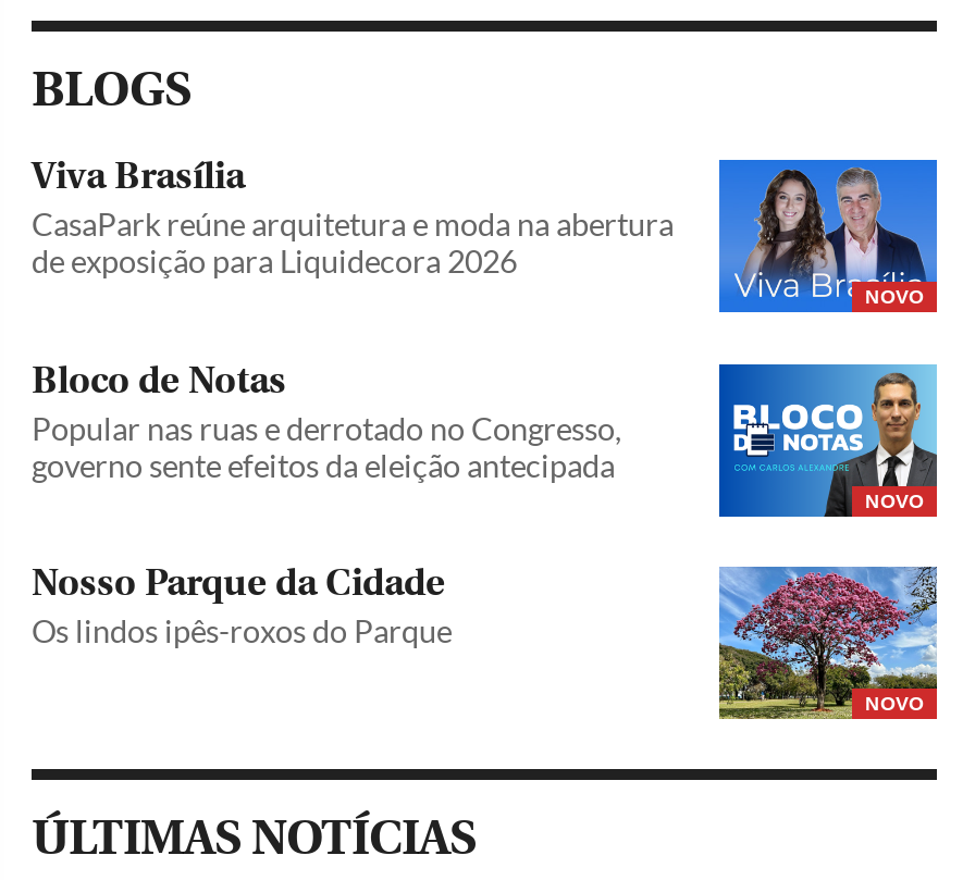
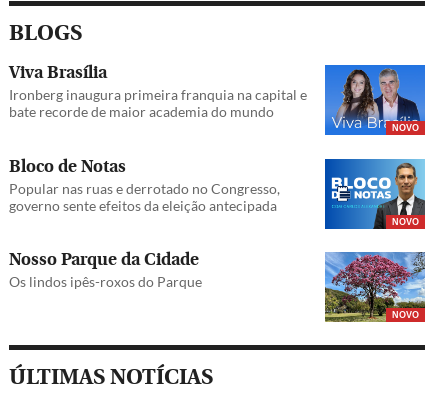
- CasaPark reúne arquitetura e moda na abertura
- de exposição para Liquidecora 2026
+ Ironberg inaugura primeira franquia na capital e
+ bate recorde de maior academia do mundo
